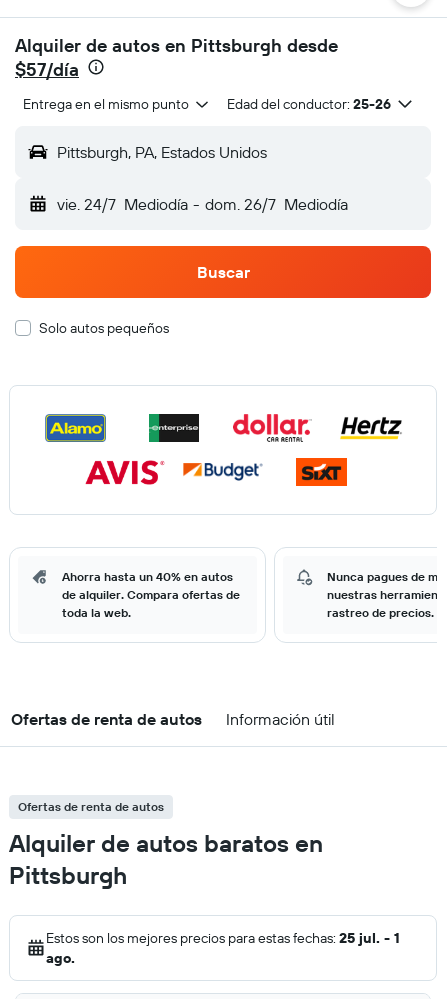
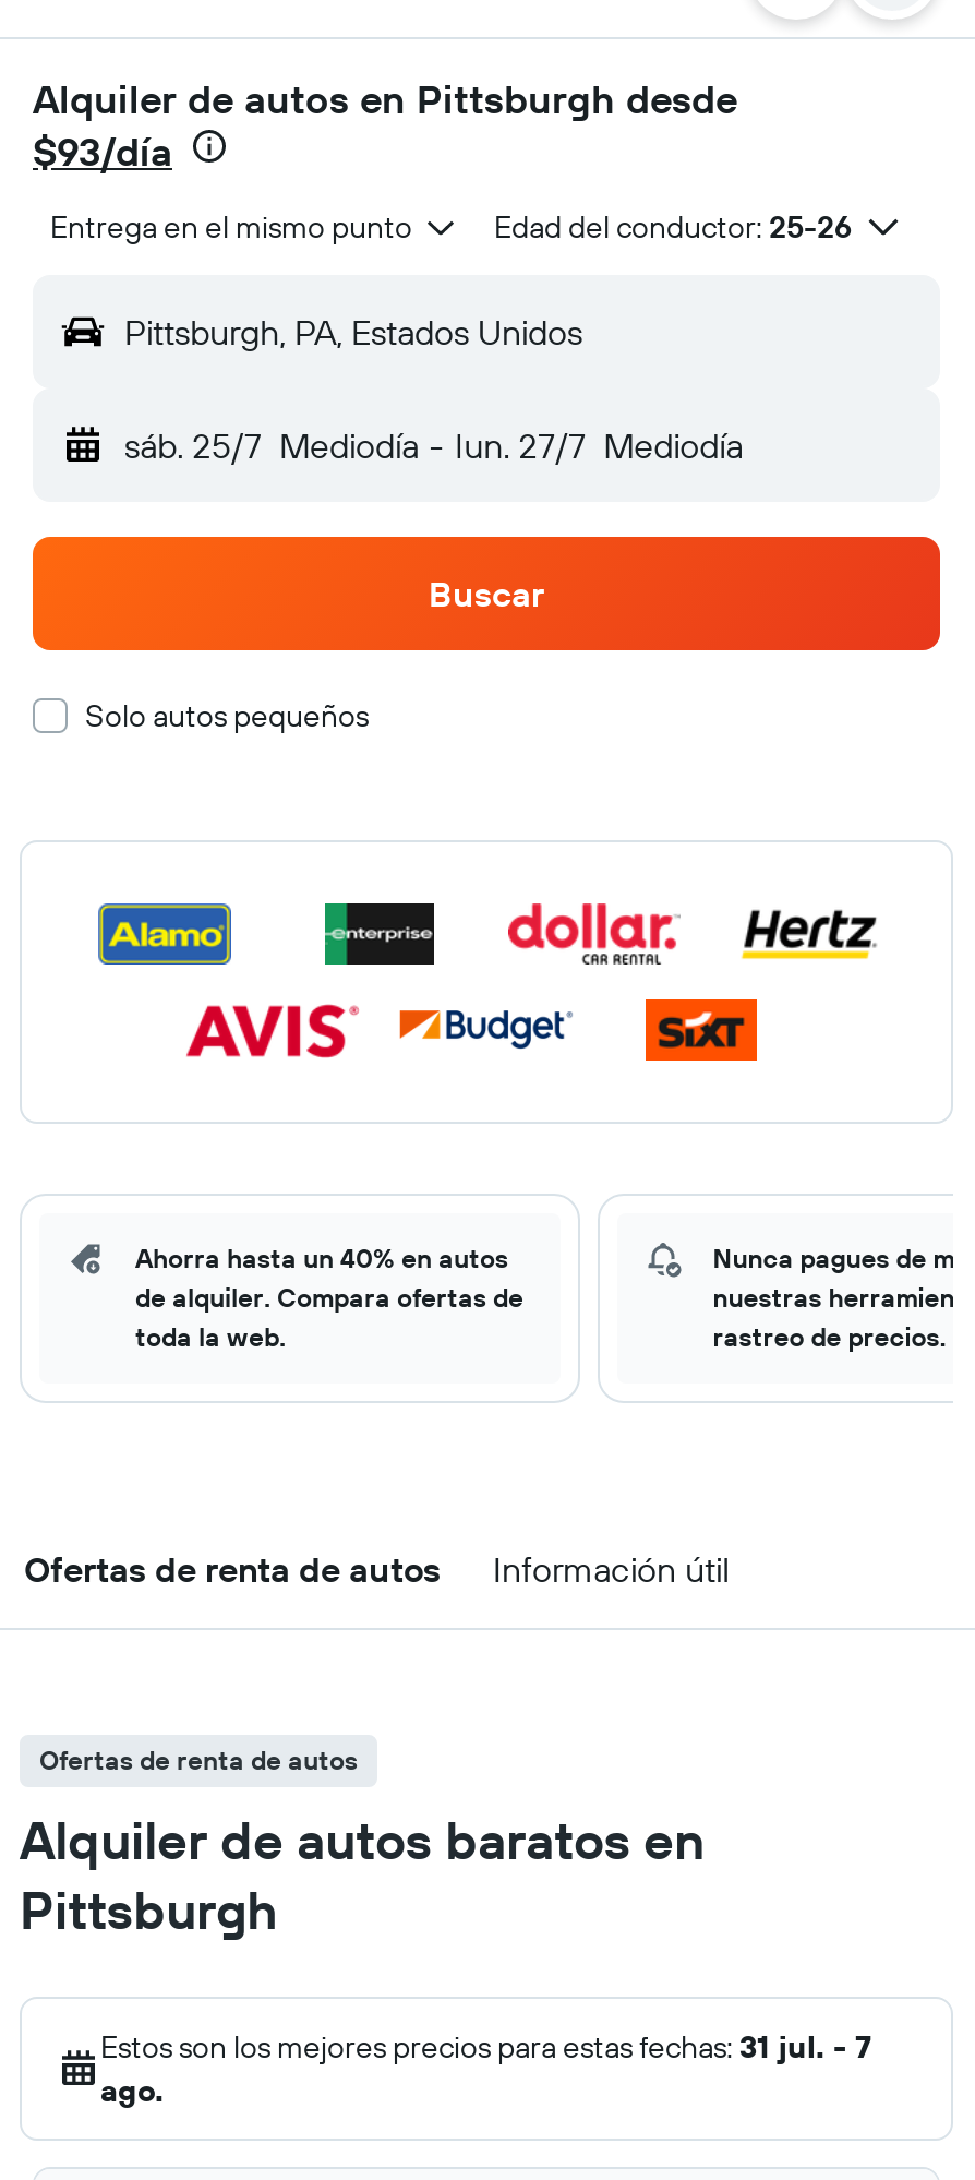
- $57/día
+ $93/día

- vie. 24/7 Mediodía - dom. 26/7 Mediodía
+ sáb. 25/7 Mediodía - lun. 27/7 Mediodía

- Estos son los mejores precios para estas fechas: 25 jul. - 1
+ Estos son los mejores precios para estas fechas: 31 jul. - 7
